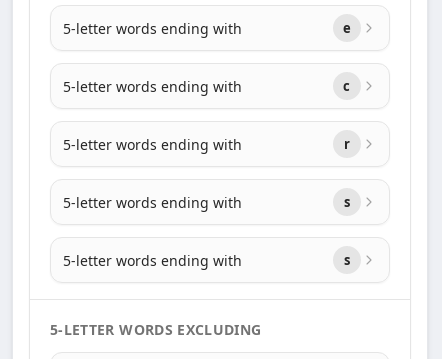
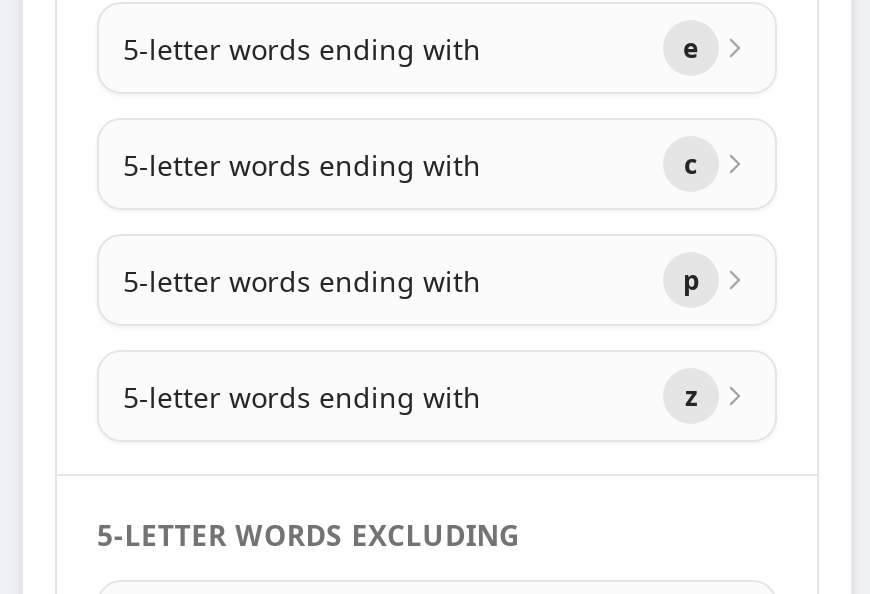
- r
+ p

- s
- 5-letter words ending with
- s
+ z
